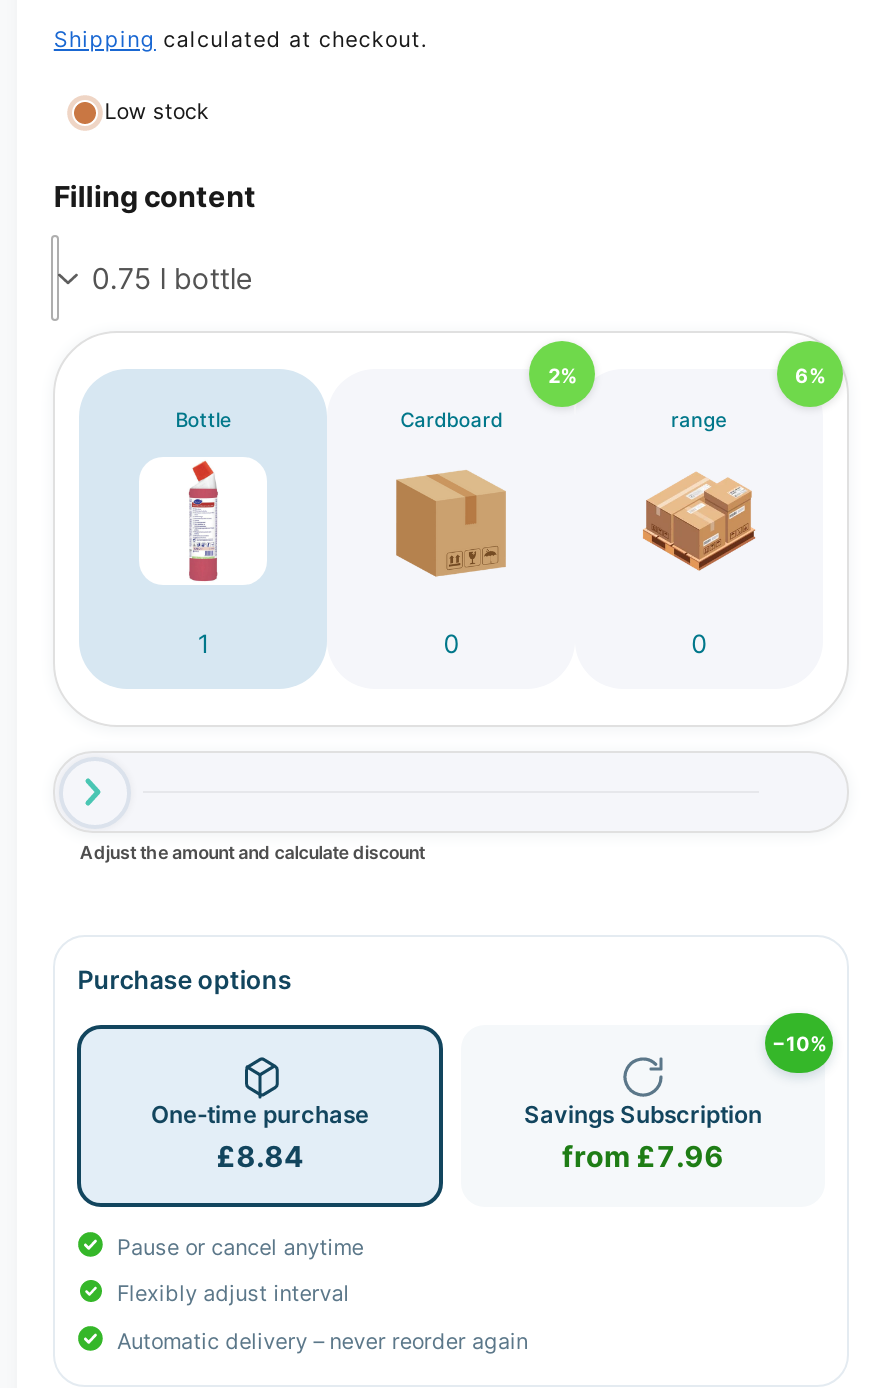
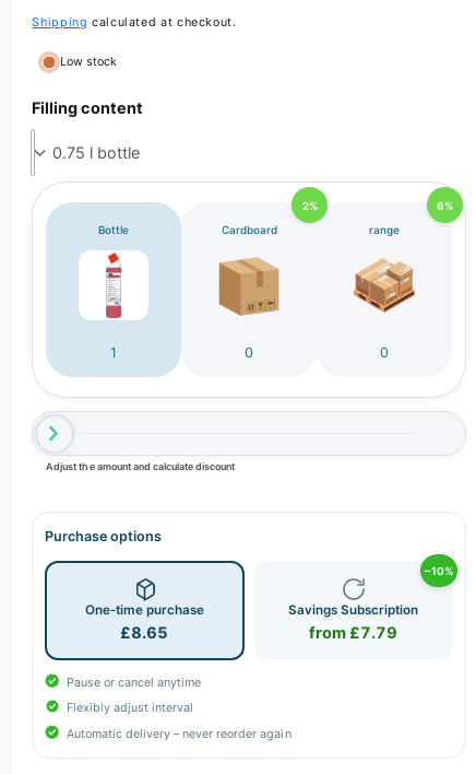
- £8.84
+ £8.65

- from £7.96
+ from £7.79
